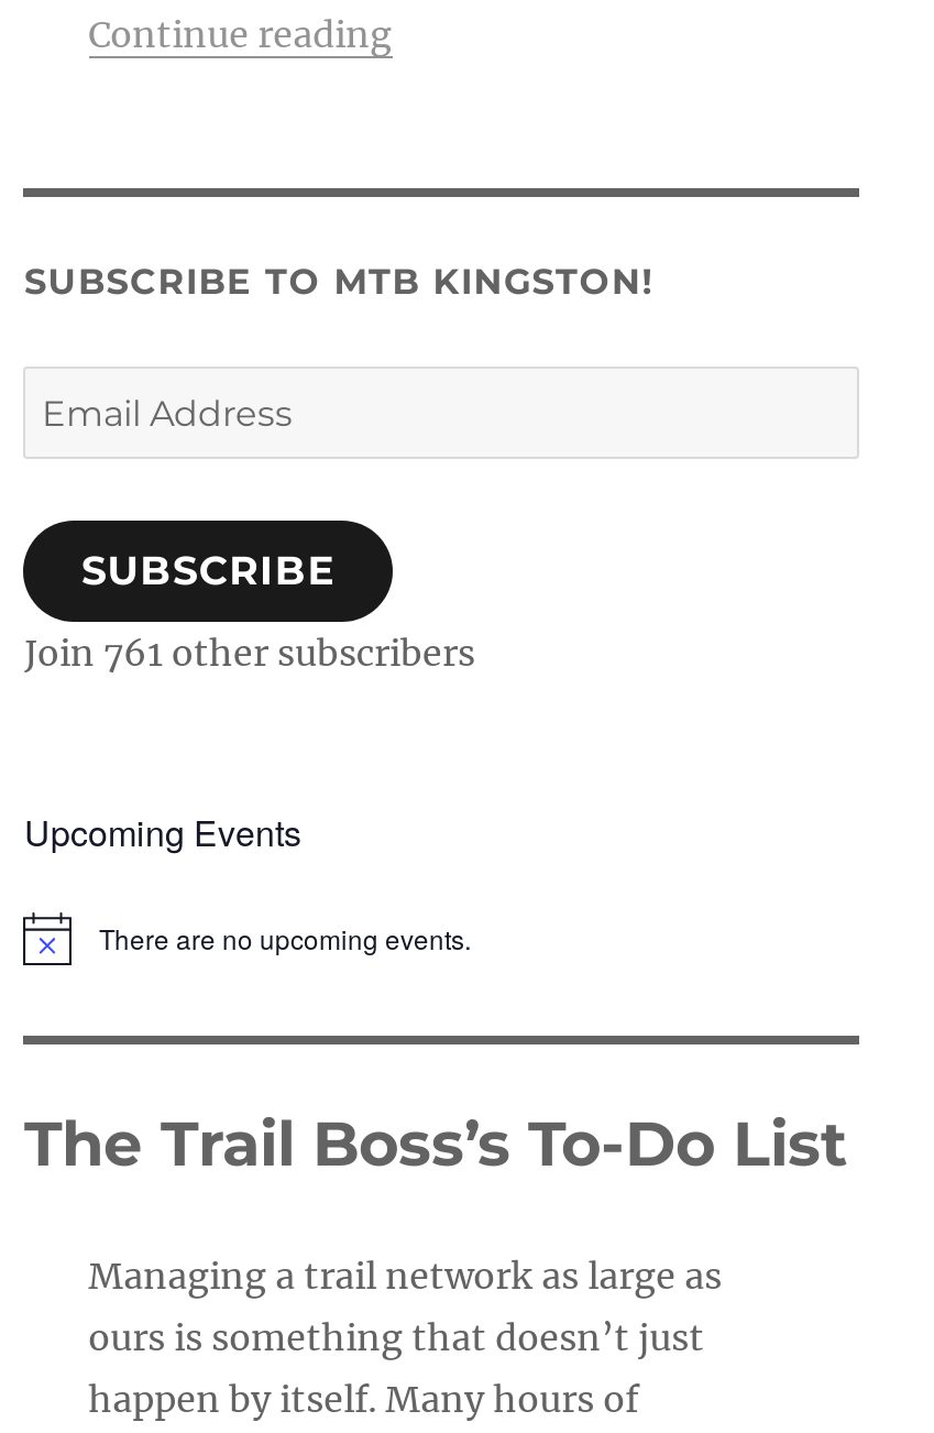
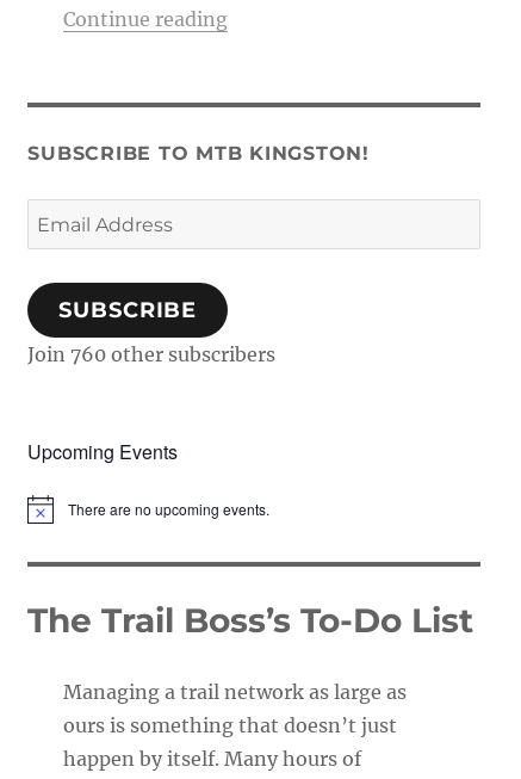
- Join 761 other subscribers
+ Join 760 other subscribers
